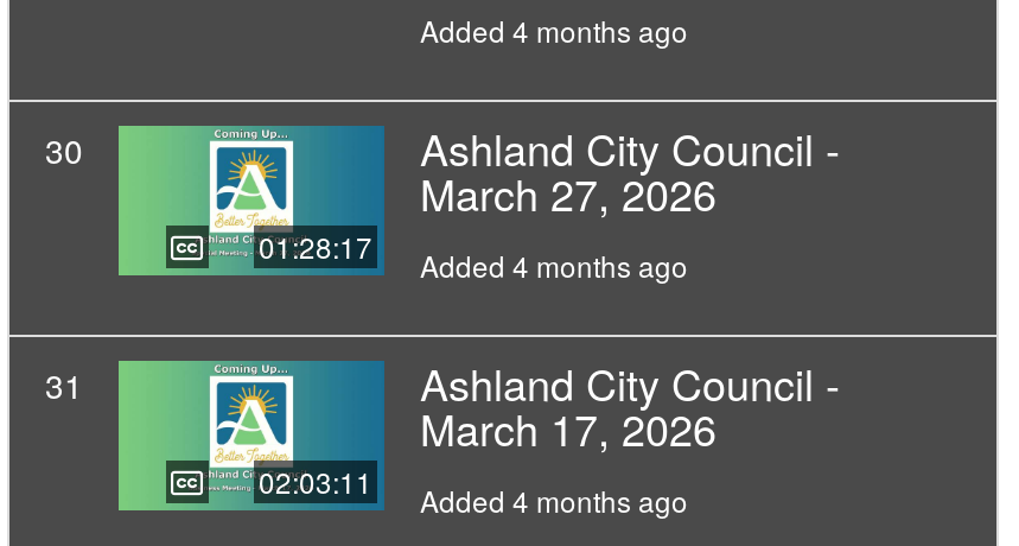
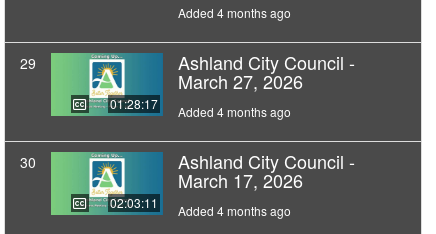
- 30
+ 29

- 31
+ 30
